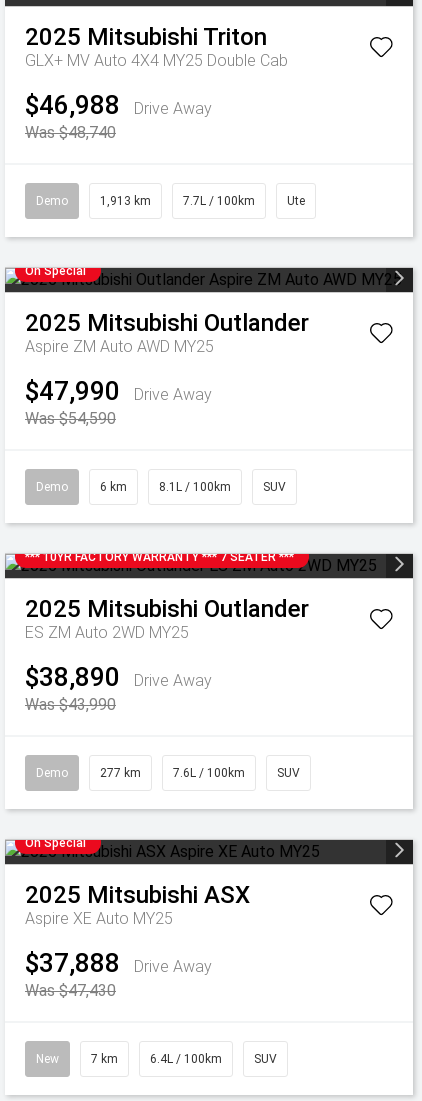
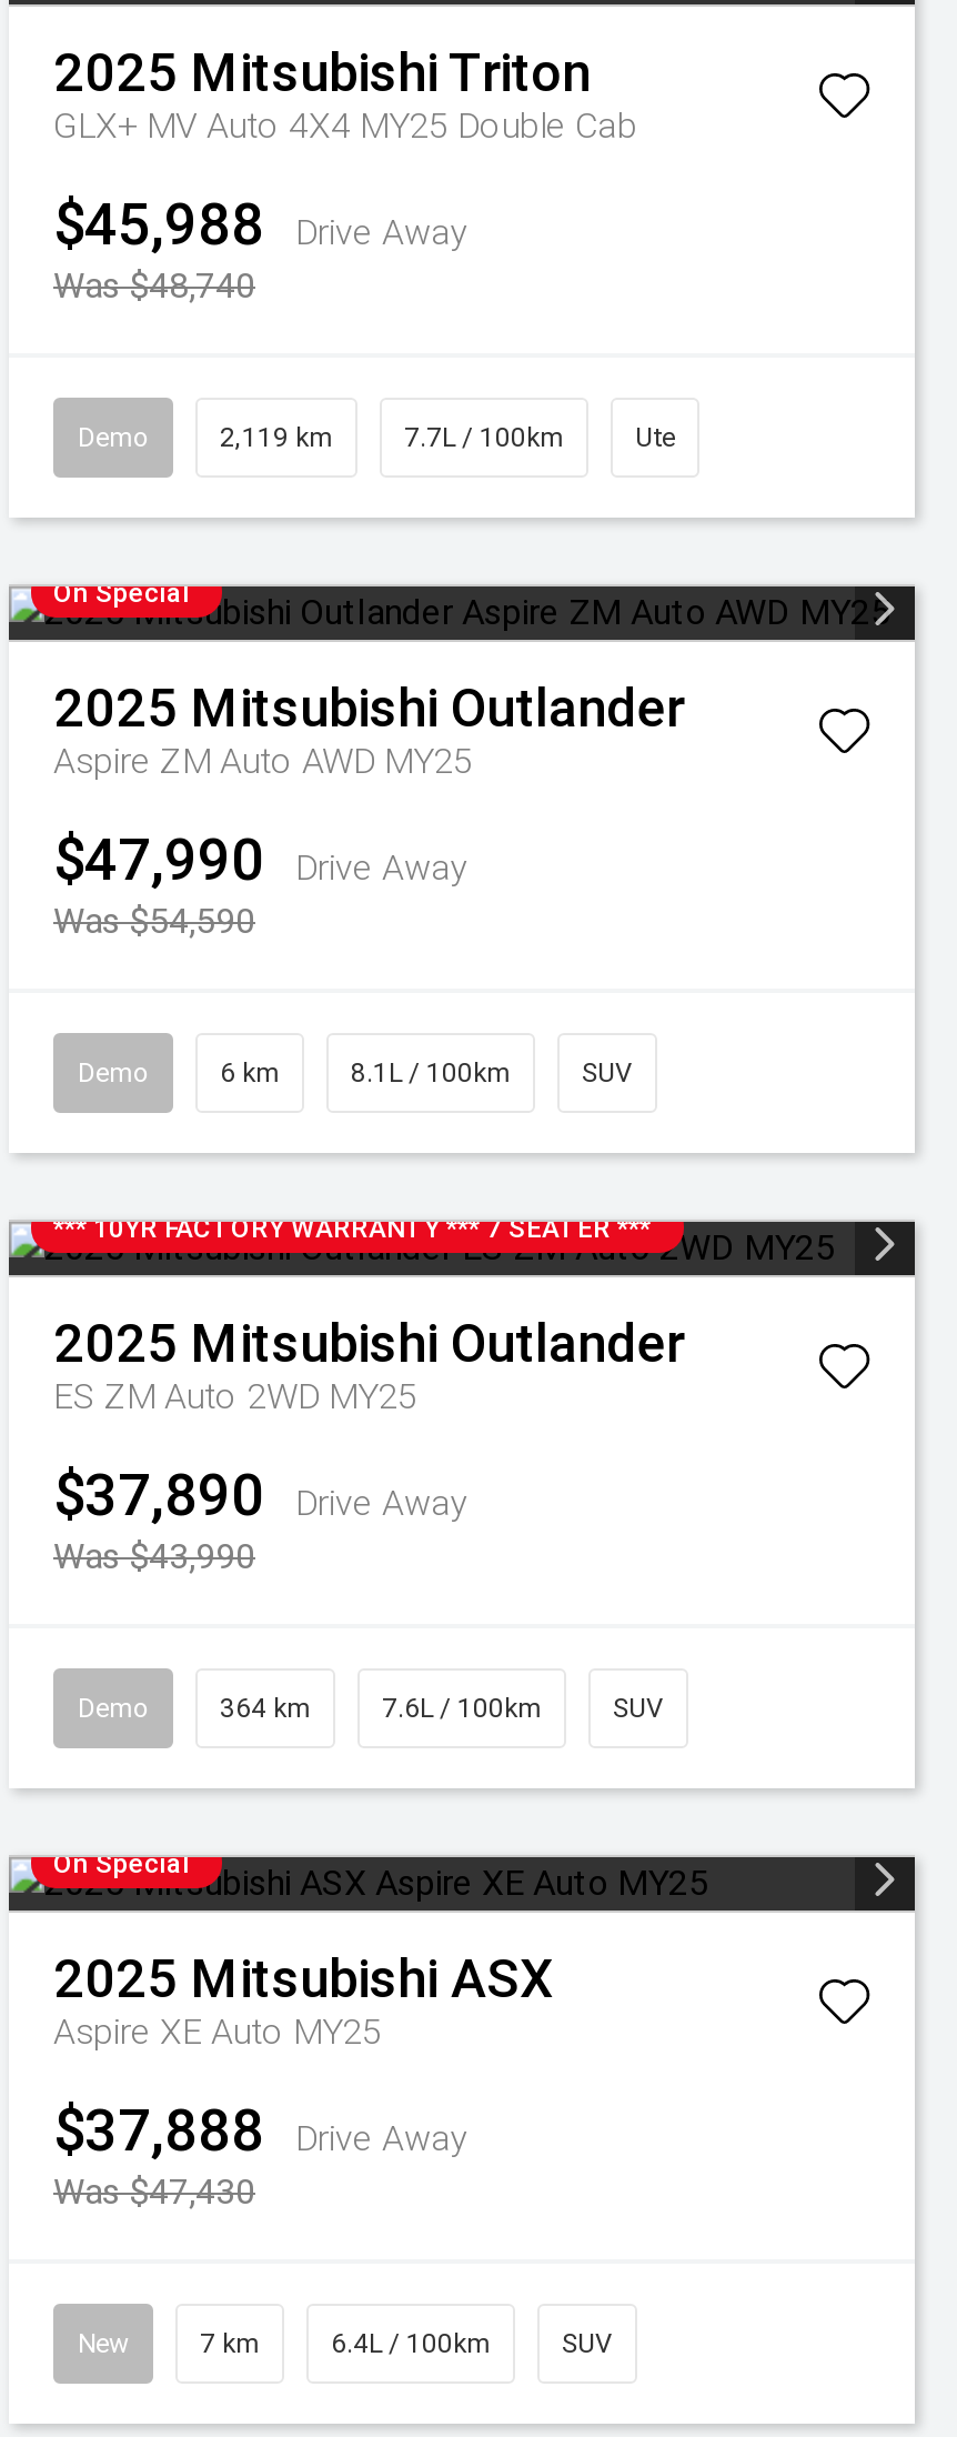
- $46,988 Drive Away
+ $45,988 Drive Away

- 1,913 km
+ 2,119 km

- $38,890 Drive Away
+ $37,890 Drive Away

- 277 km
+ 364 km
